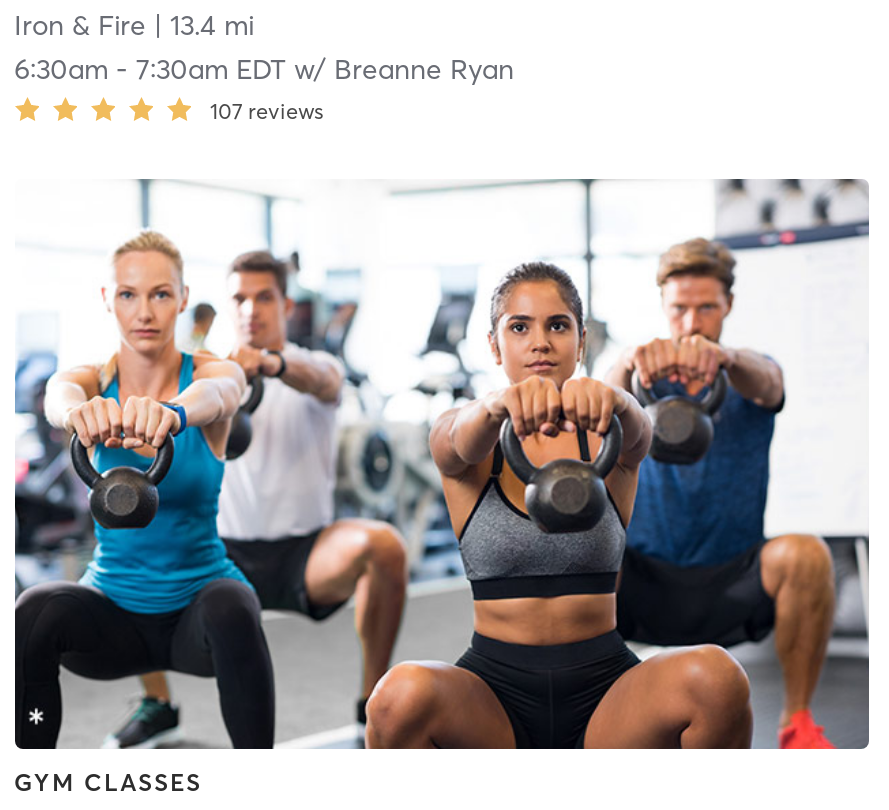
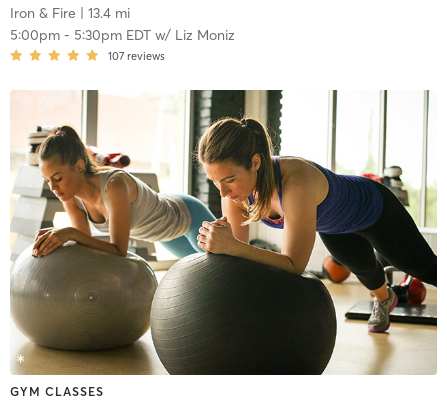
- 6:30am - 7:30am EDT w/ Breanne Ryan
+ 5:00pm - 5:30pm EDT w/ Liz Moniz

- [image]
+ [image]
